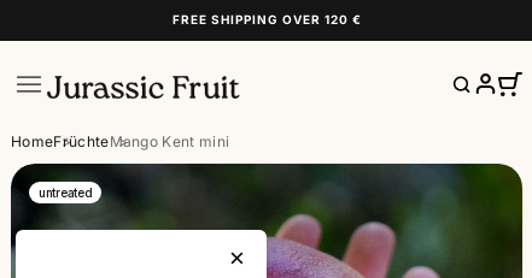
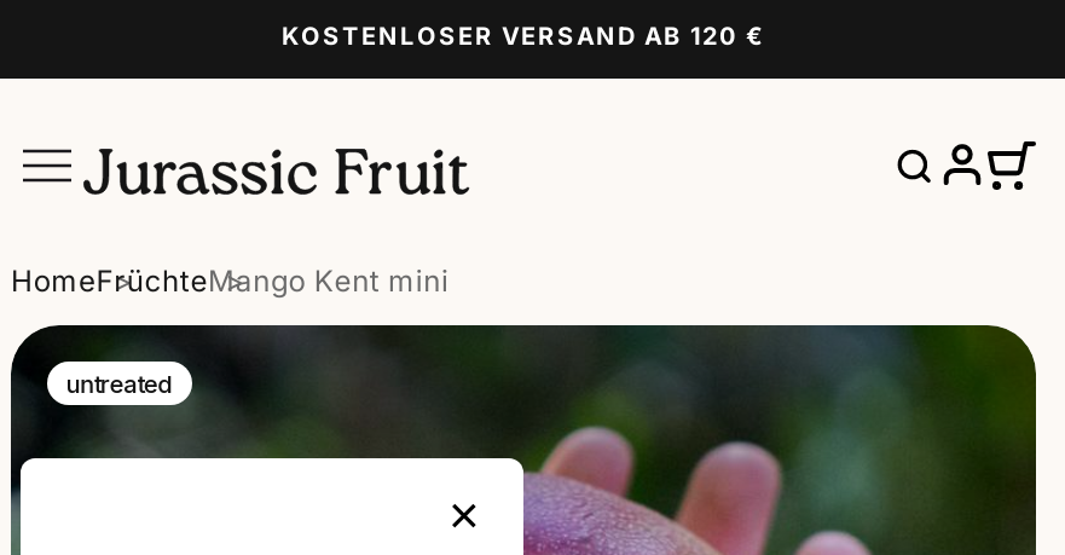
- FREE SHIPPING OVER 120 €
+ KOSTENLOSER VERSAND AB 120 €
